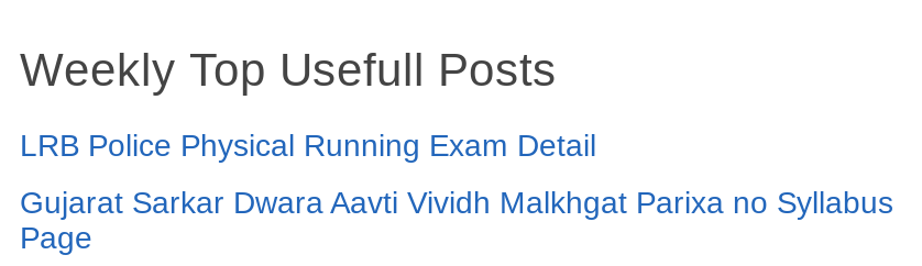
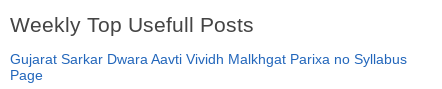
- LRB Police Physical Running Exam Detail
